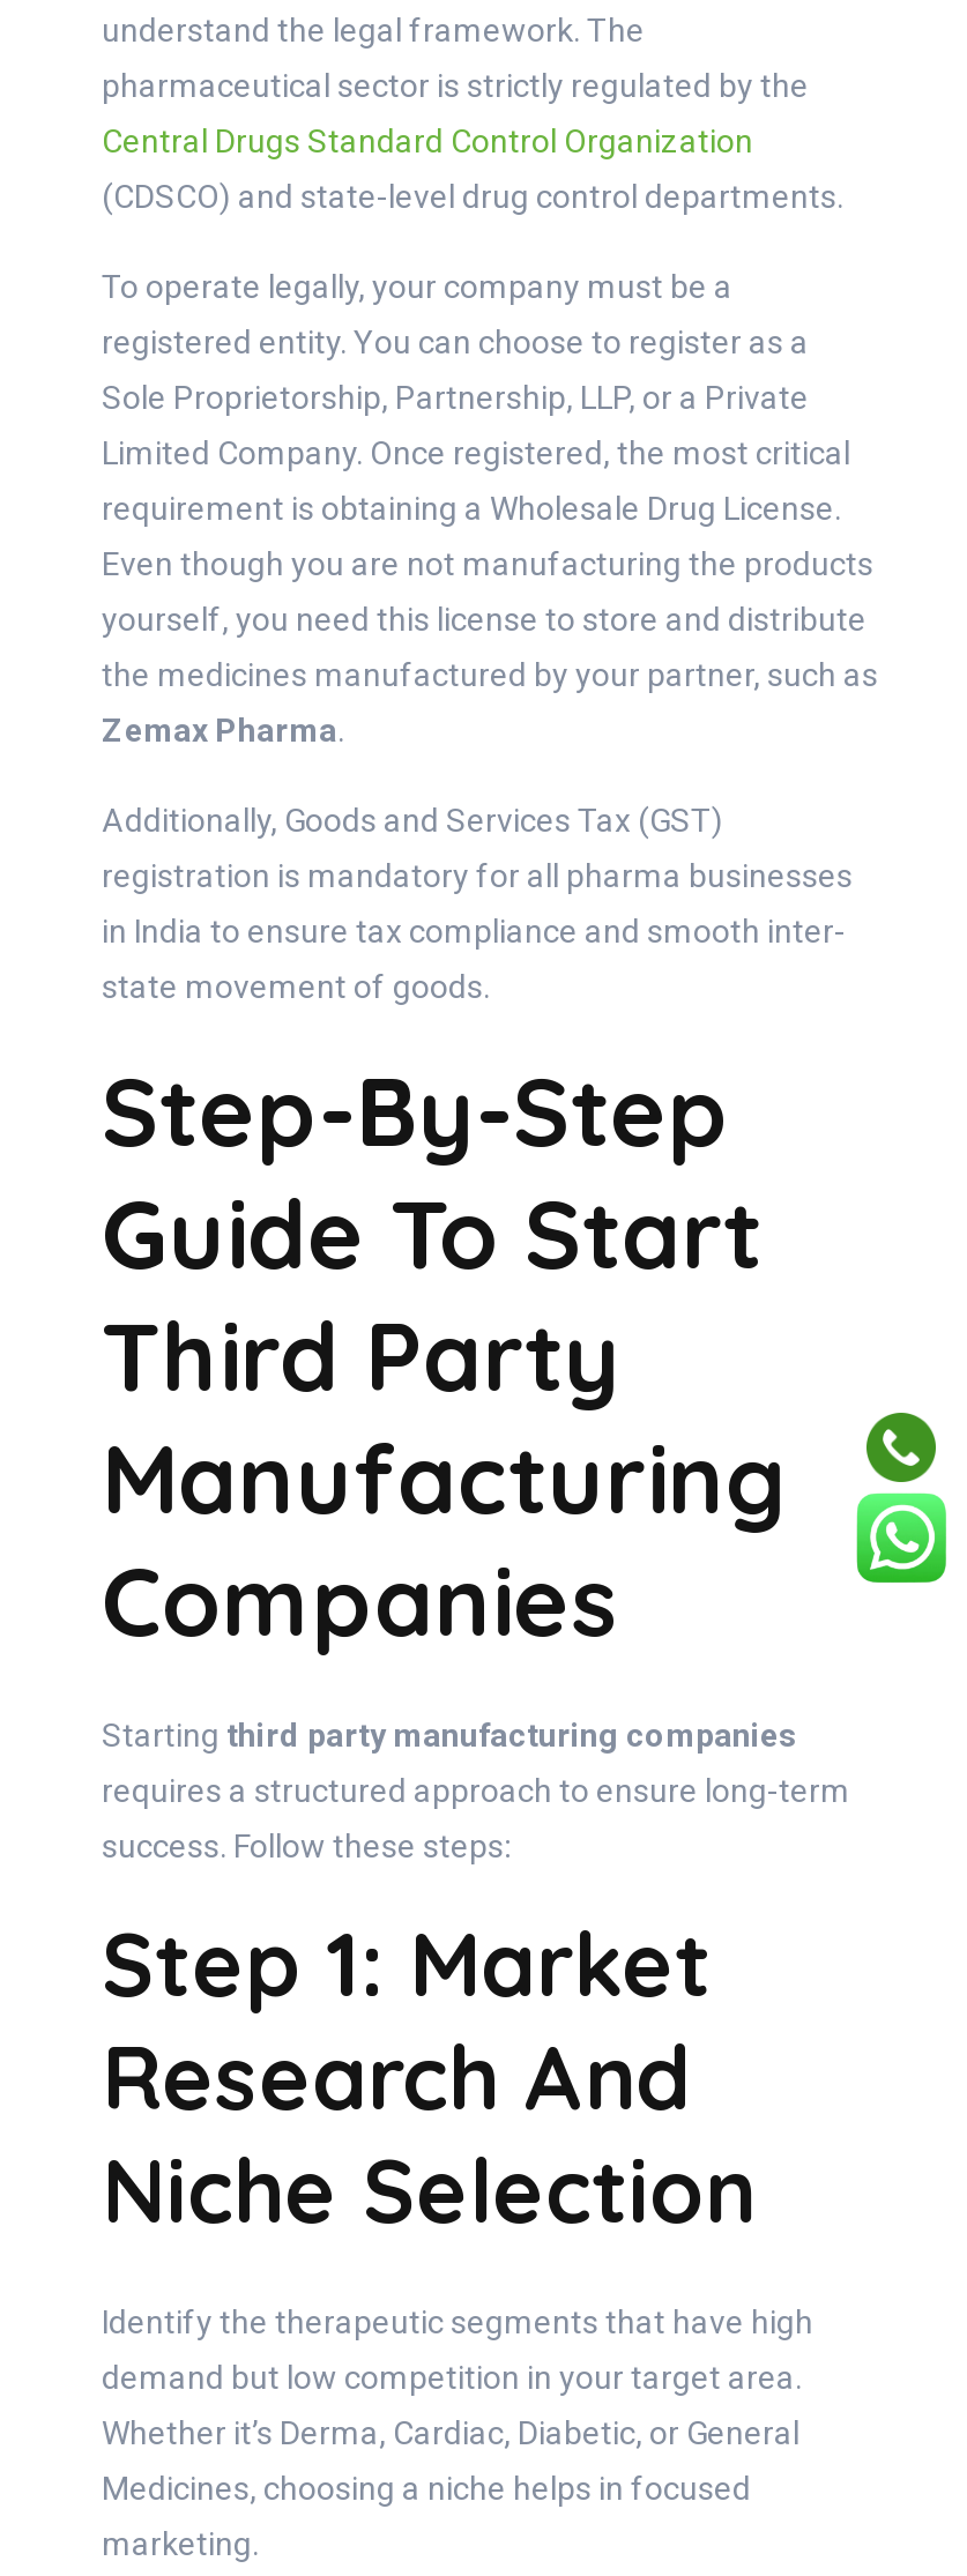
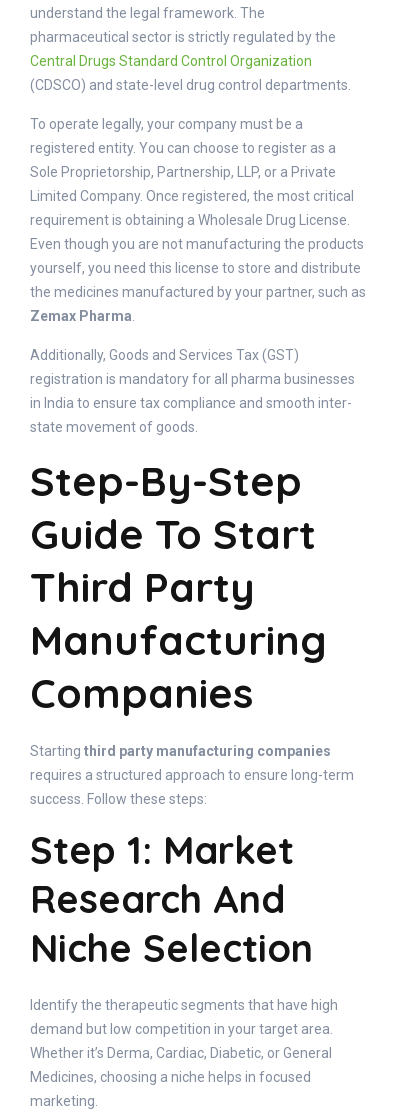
- [image]
